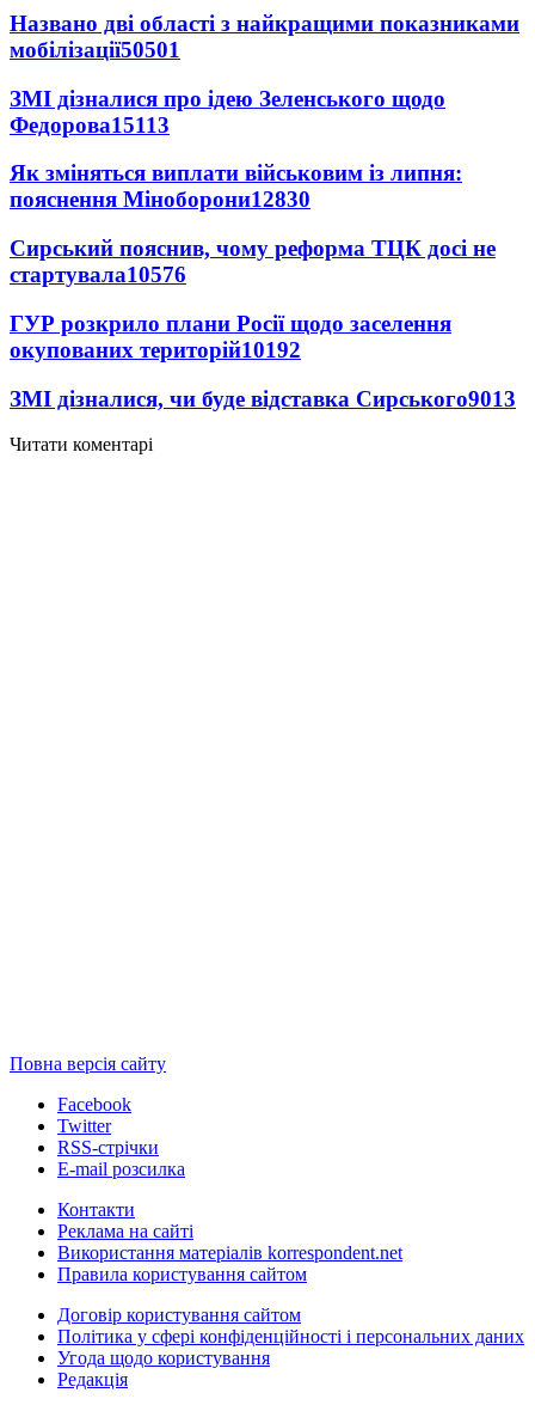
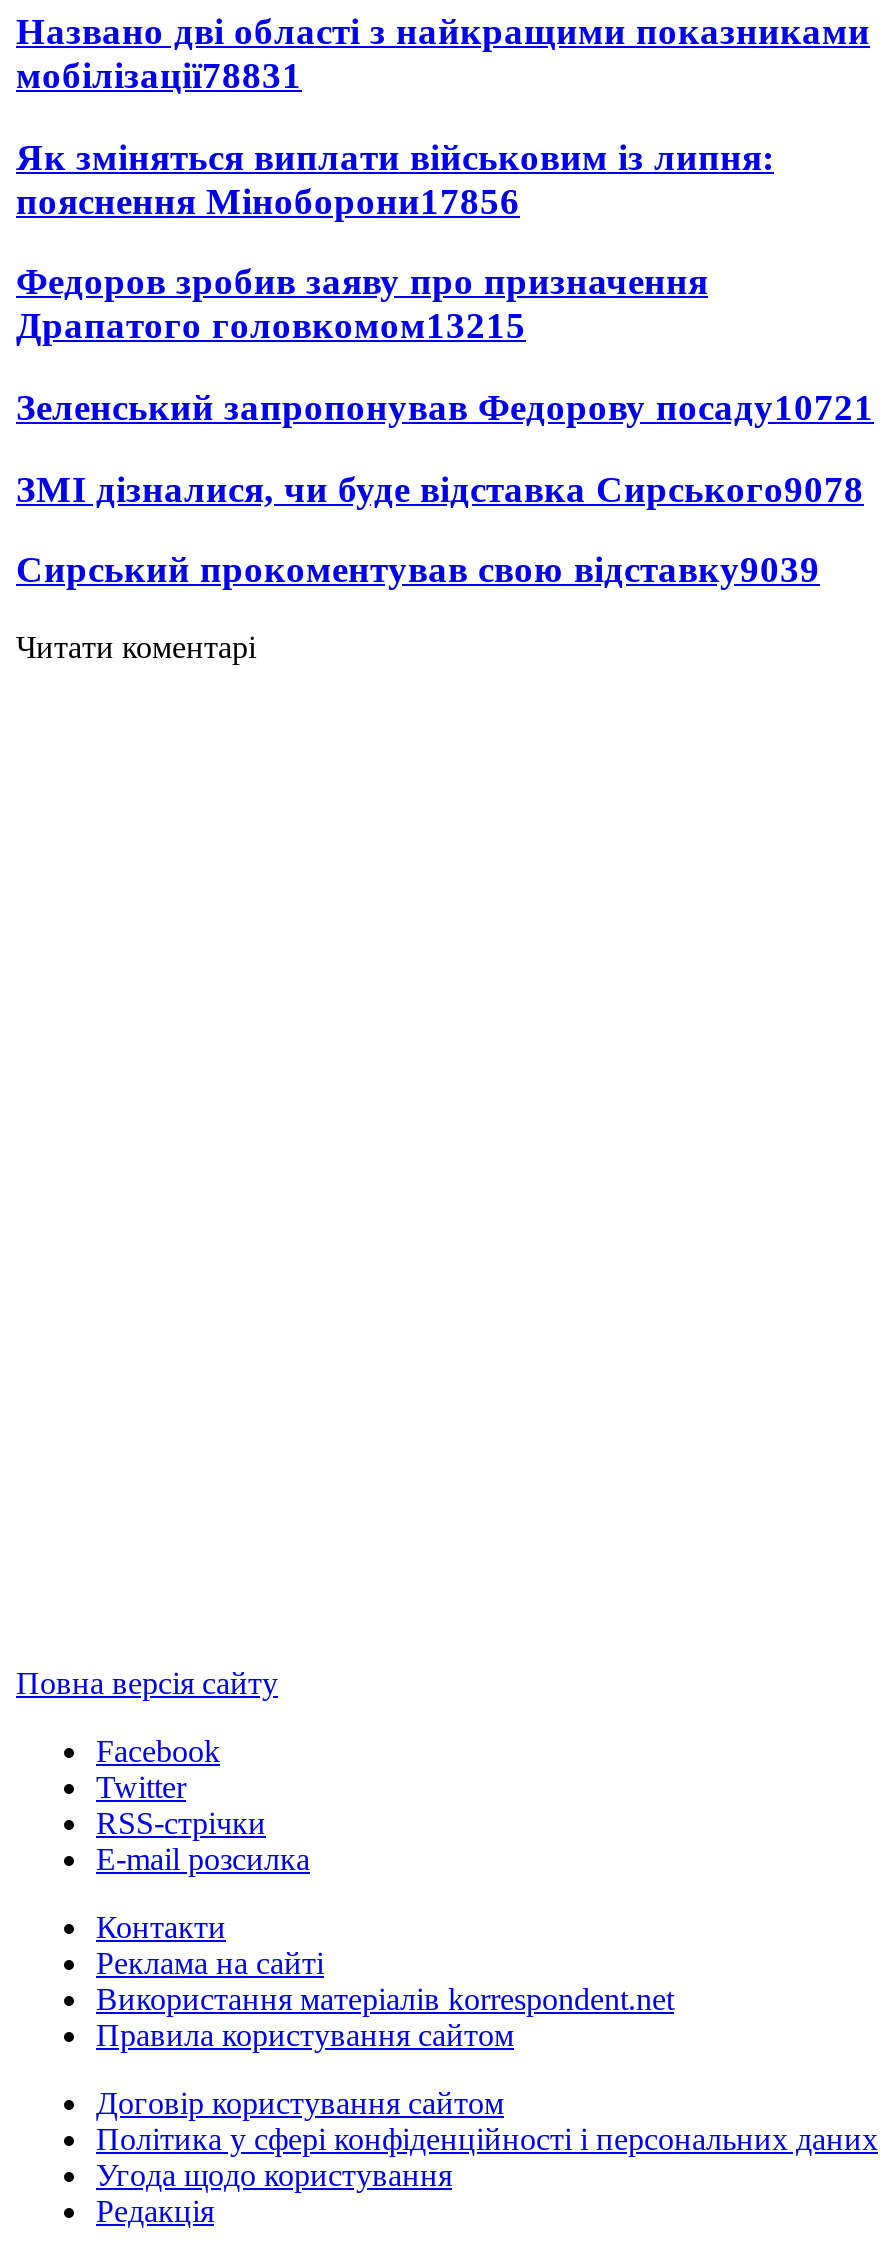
- мобілізації50501
- ЗМІ дізналися про ідею Зеленського щодо
- Федорова15113
+ мобілізації78831

moved up: Як зміняться виплати військовим із липня:

- пояснення Міноборони12830
- Сирський пояснив, чому реформа ТЦК досі не
- стартувала10576
- ГУР розкрило плани Росії щодо заселення
- окупованих територій10192
- ЗМІ дізналися, чи буде відставка Сирського9013
+ пояснення Міноборони17856
+ Федоров зробив заяву про призначення
+ Драпатого головкомом13215
+ Зеленський запропонував Федорову посаду10721
+ ЗМІ дізналися, чи буде відставка Сирського9078
+ Сирський прокоментував свою відставку9039
